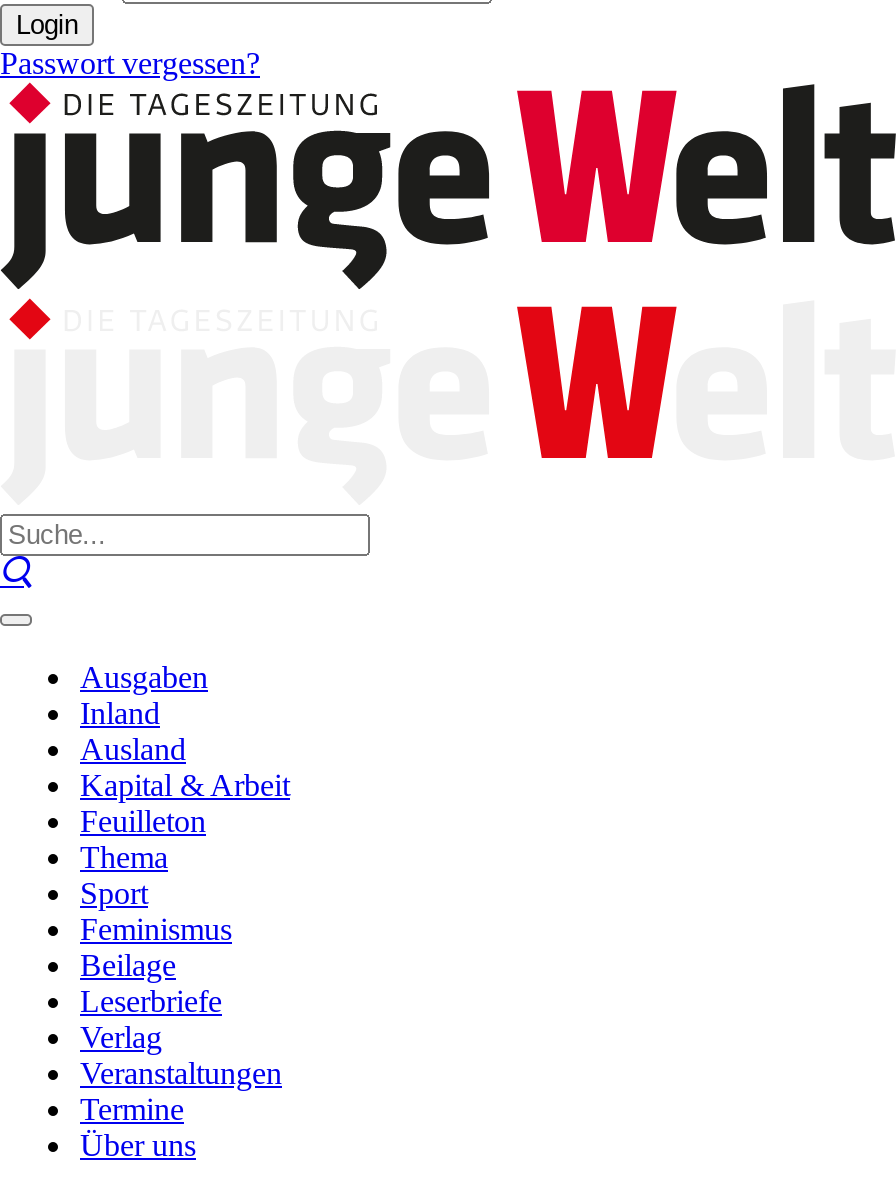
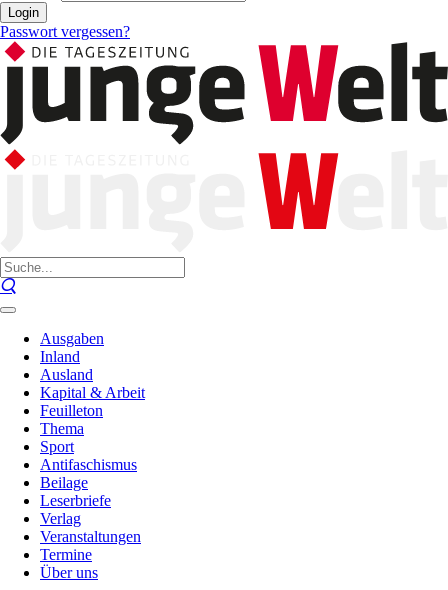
- Feminismus
+ Antifaschismus
